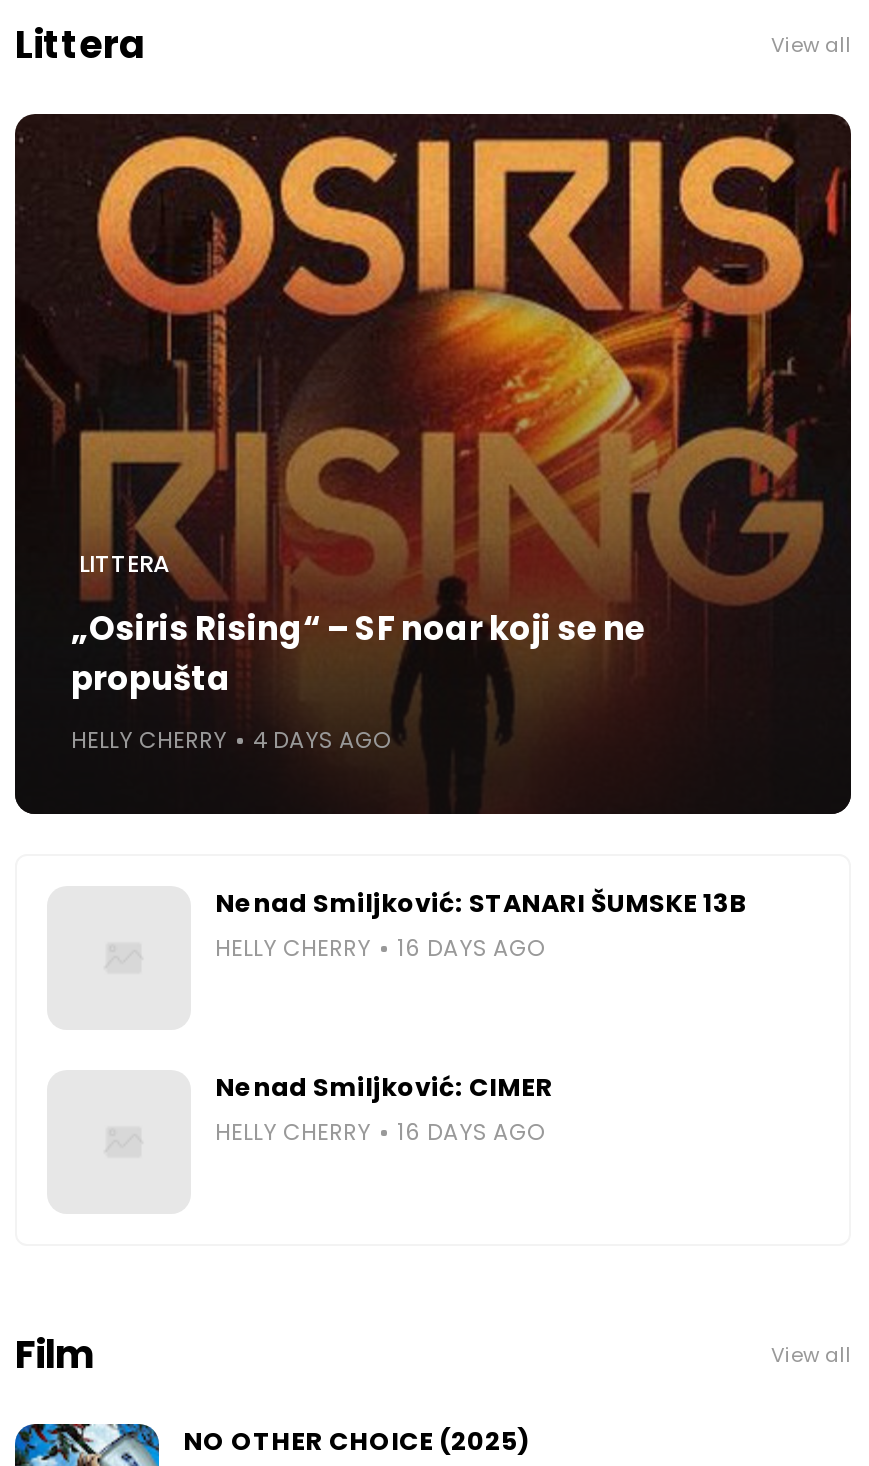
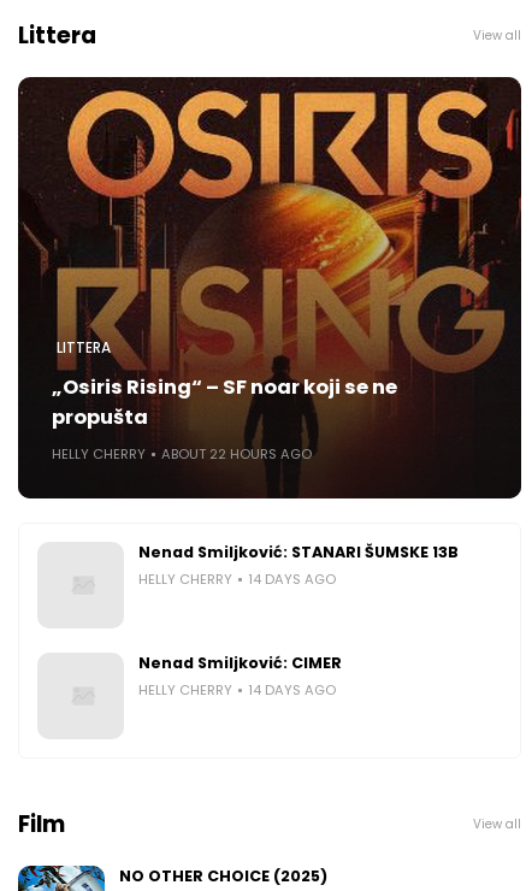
- 4 DAYS AGO
+ ABOUT 22 HOURS AGO

- HELLY CHERRY 16 DAYS AGO
+ HELLY CHERRY 14 DAYS AGO

- HELLY CHERRY 16 DAYS AGO
+ HELLY CHERRY 14 DAYS AGO
